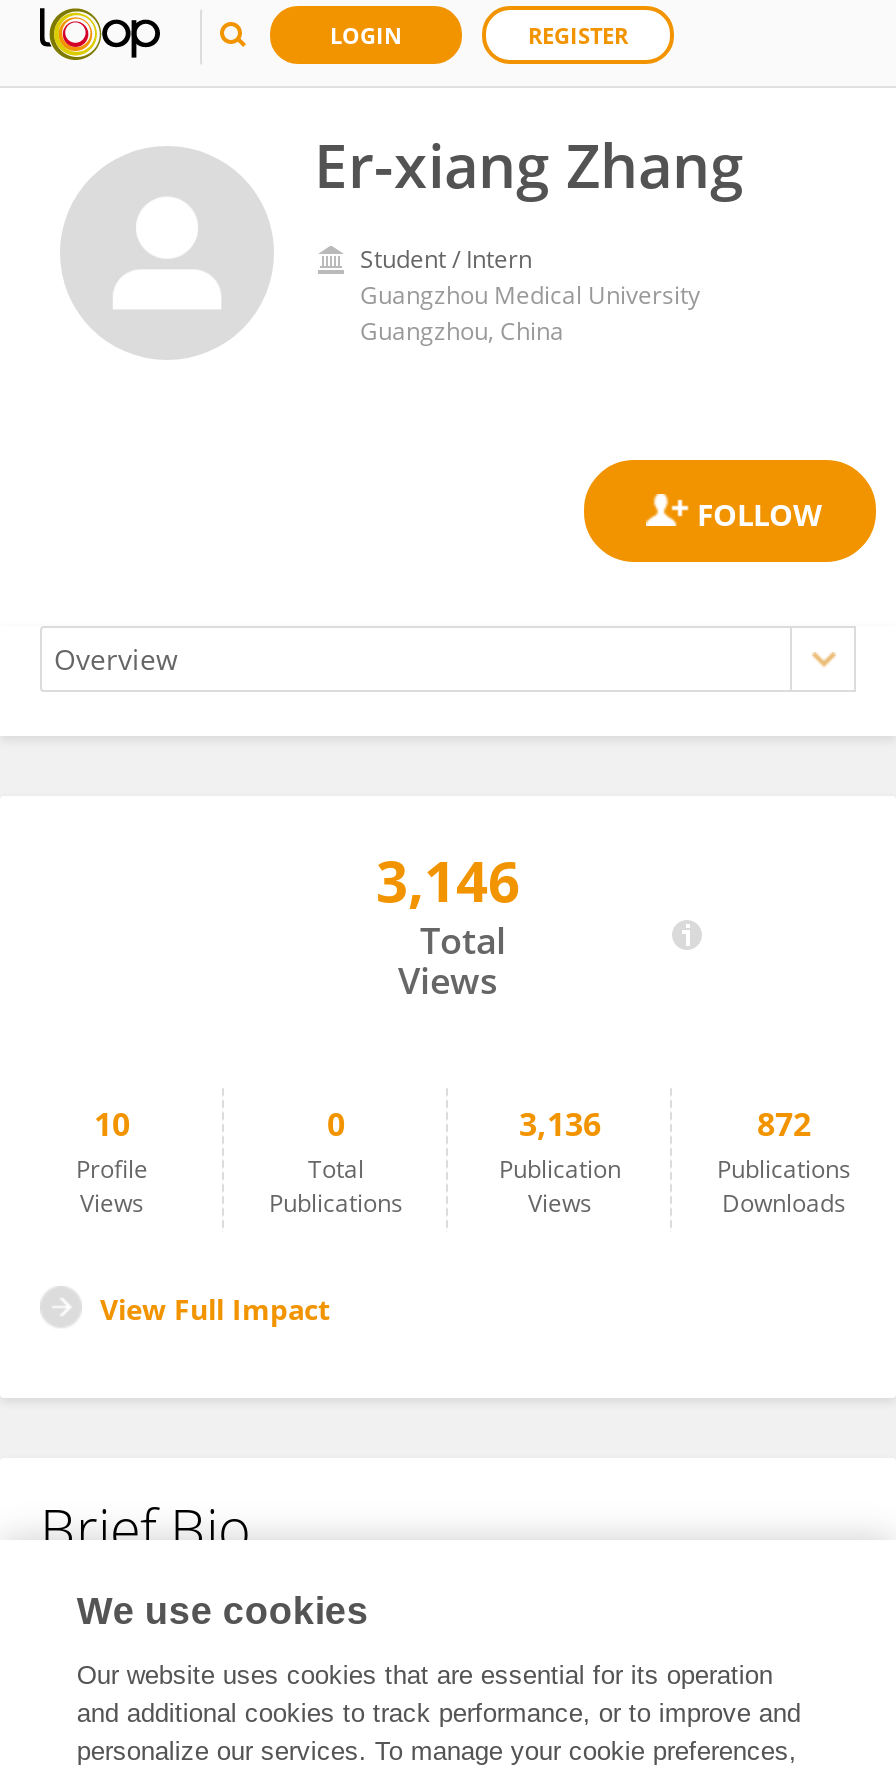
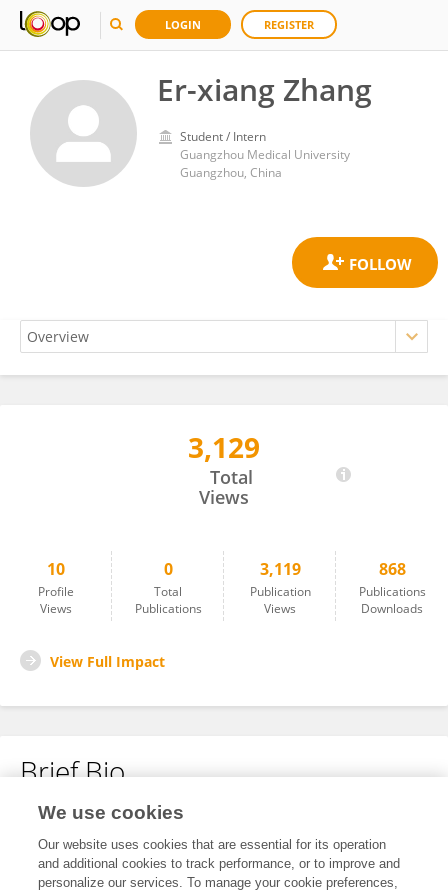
- 3,146
+ 3,129

- 3,136
+ 3,119

- 872
+ 868
